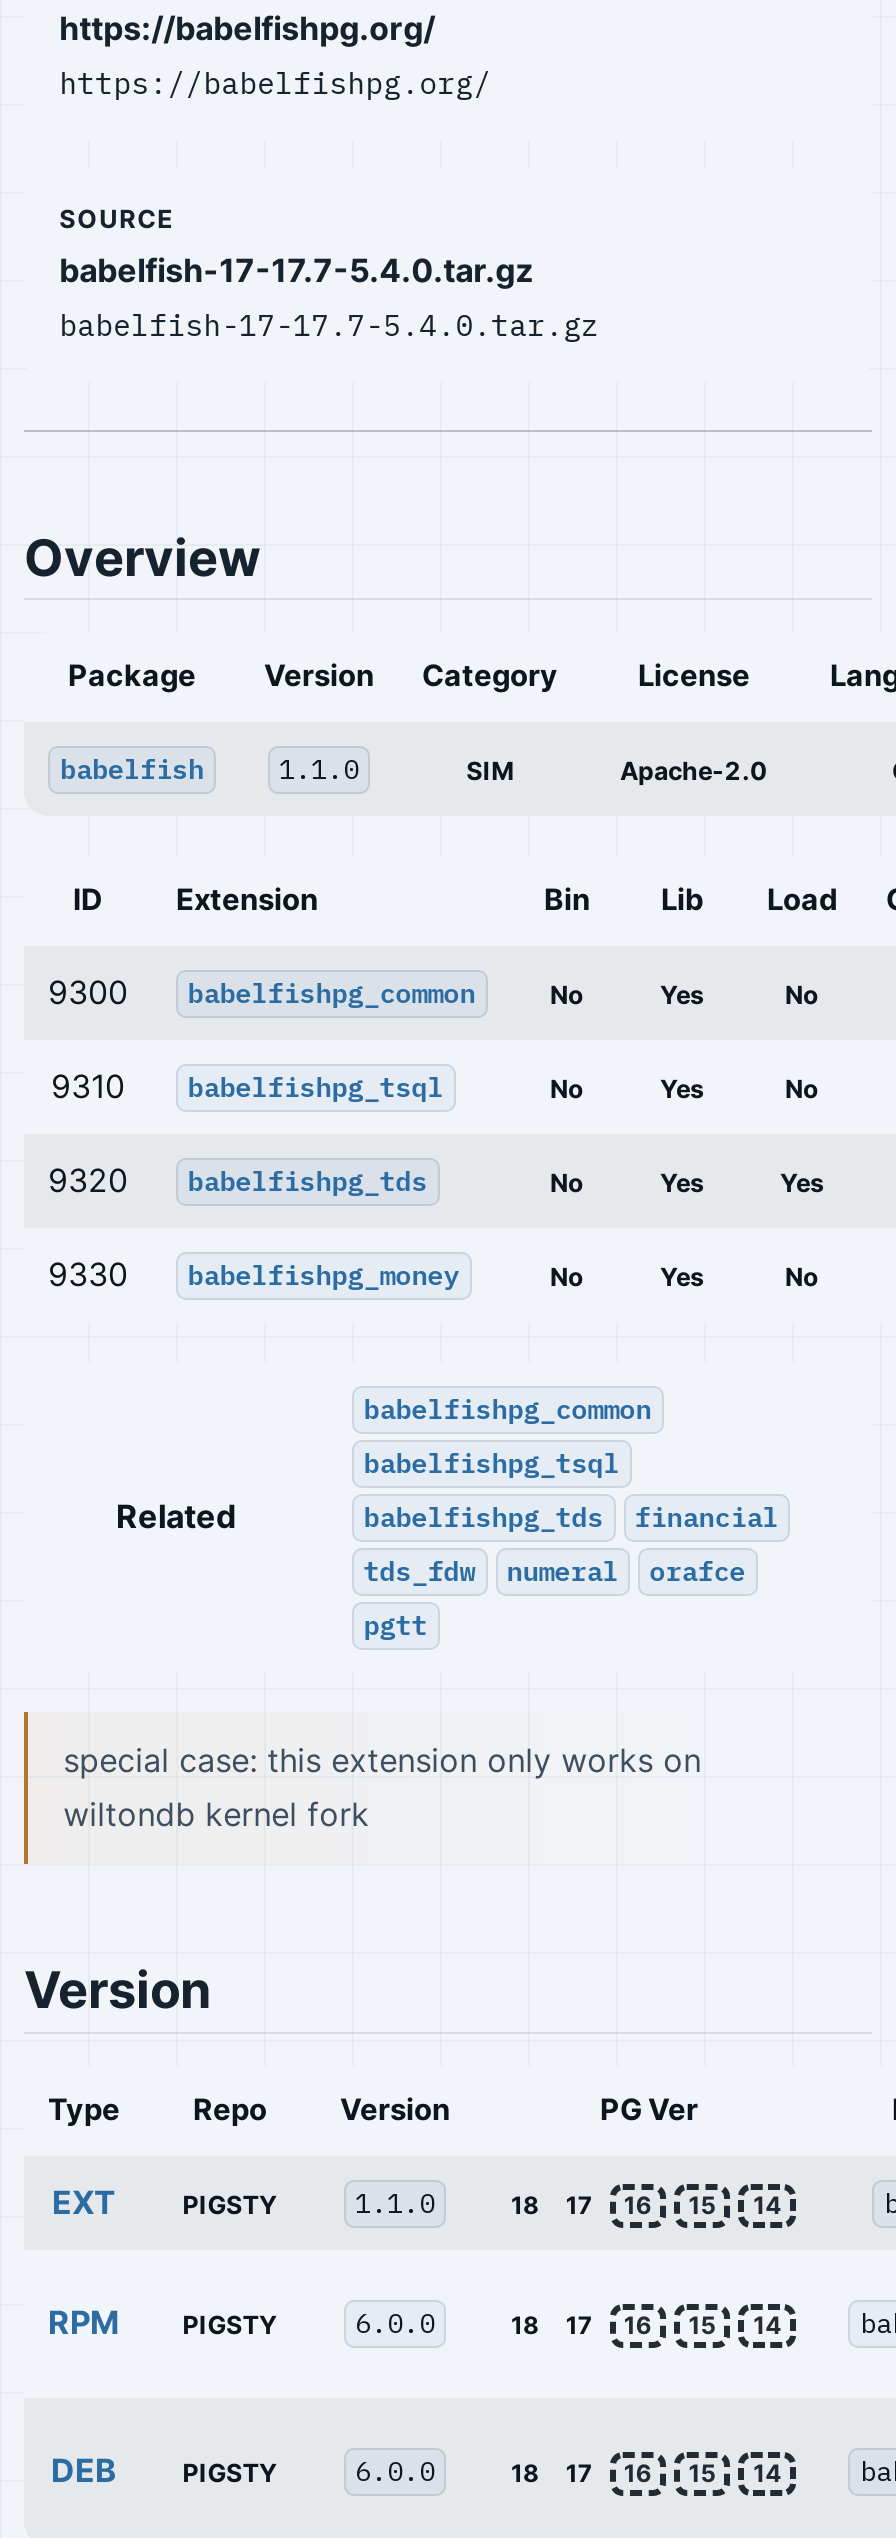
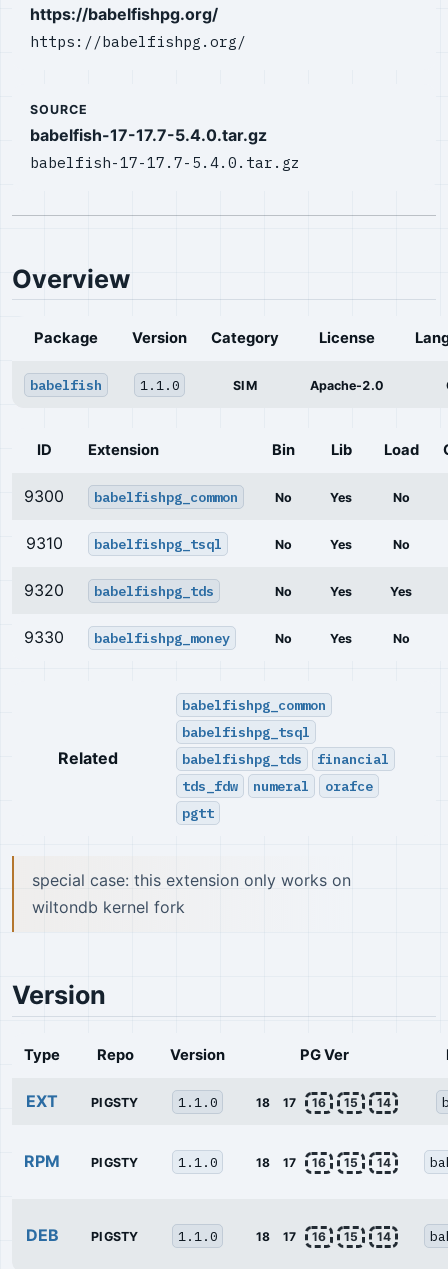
- 6.0.0
+ 1.1.0

- 6.0.0
+ 1.1.0
